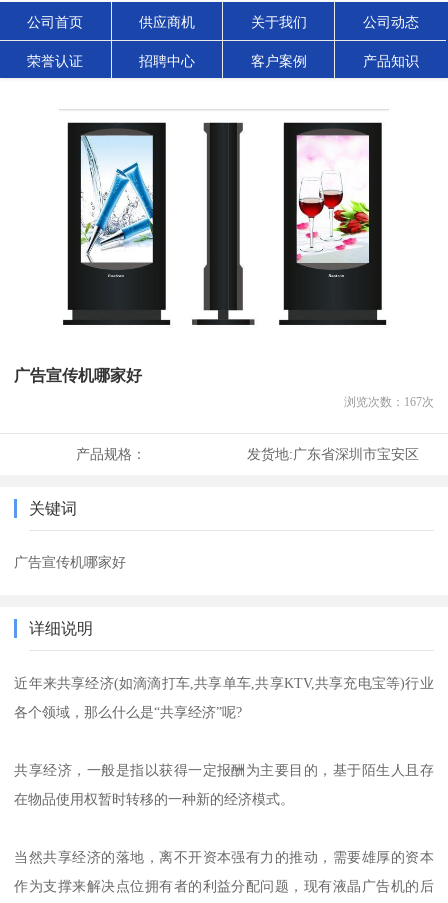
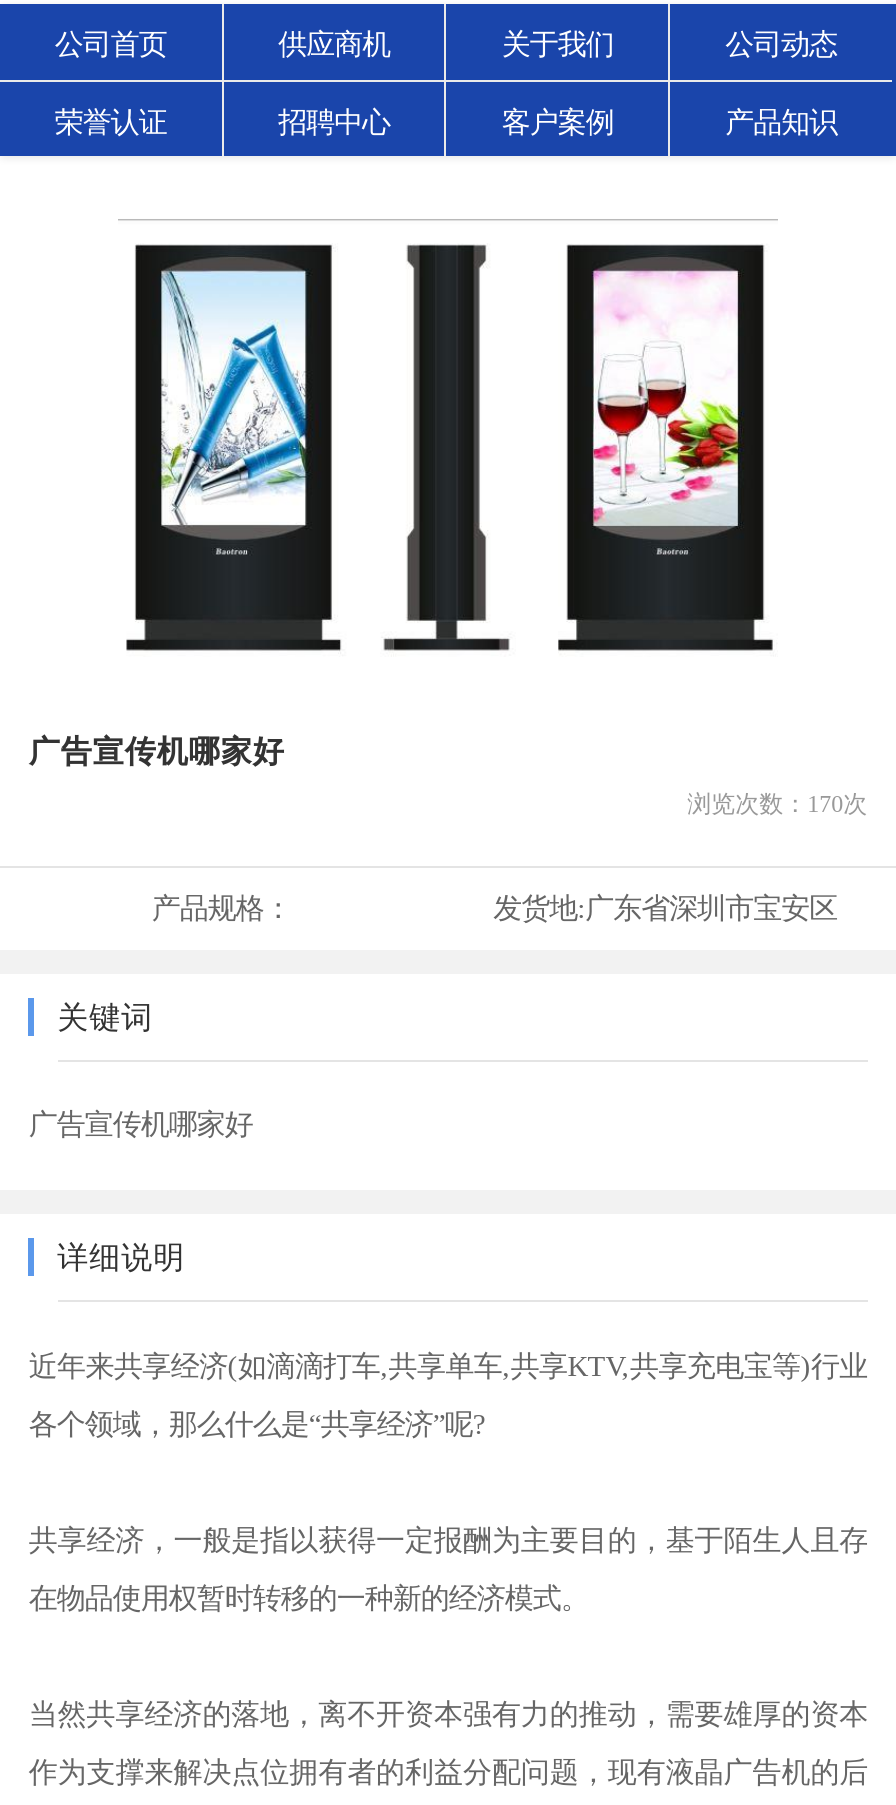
- 浏览次数：167次
+ 浏览次数：170次
